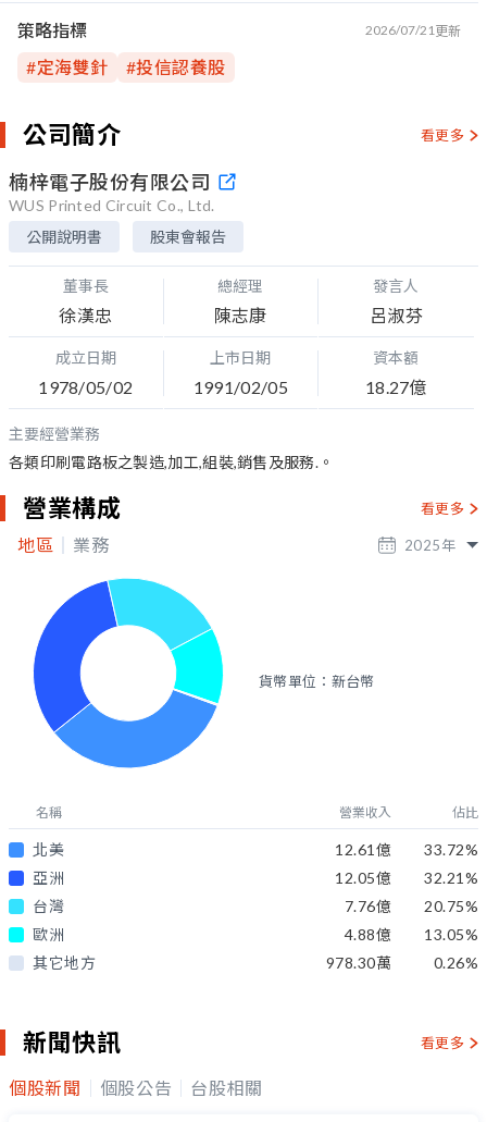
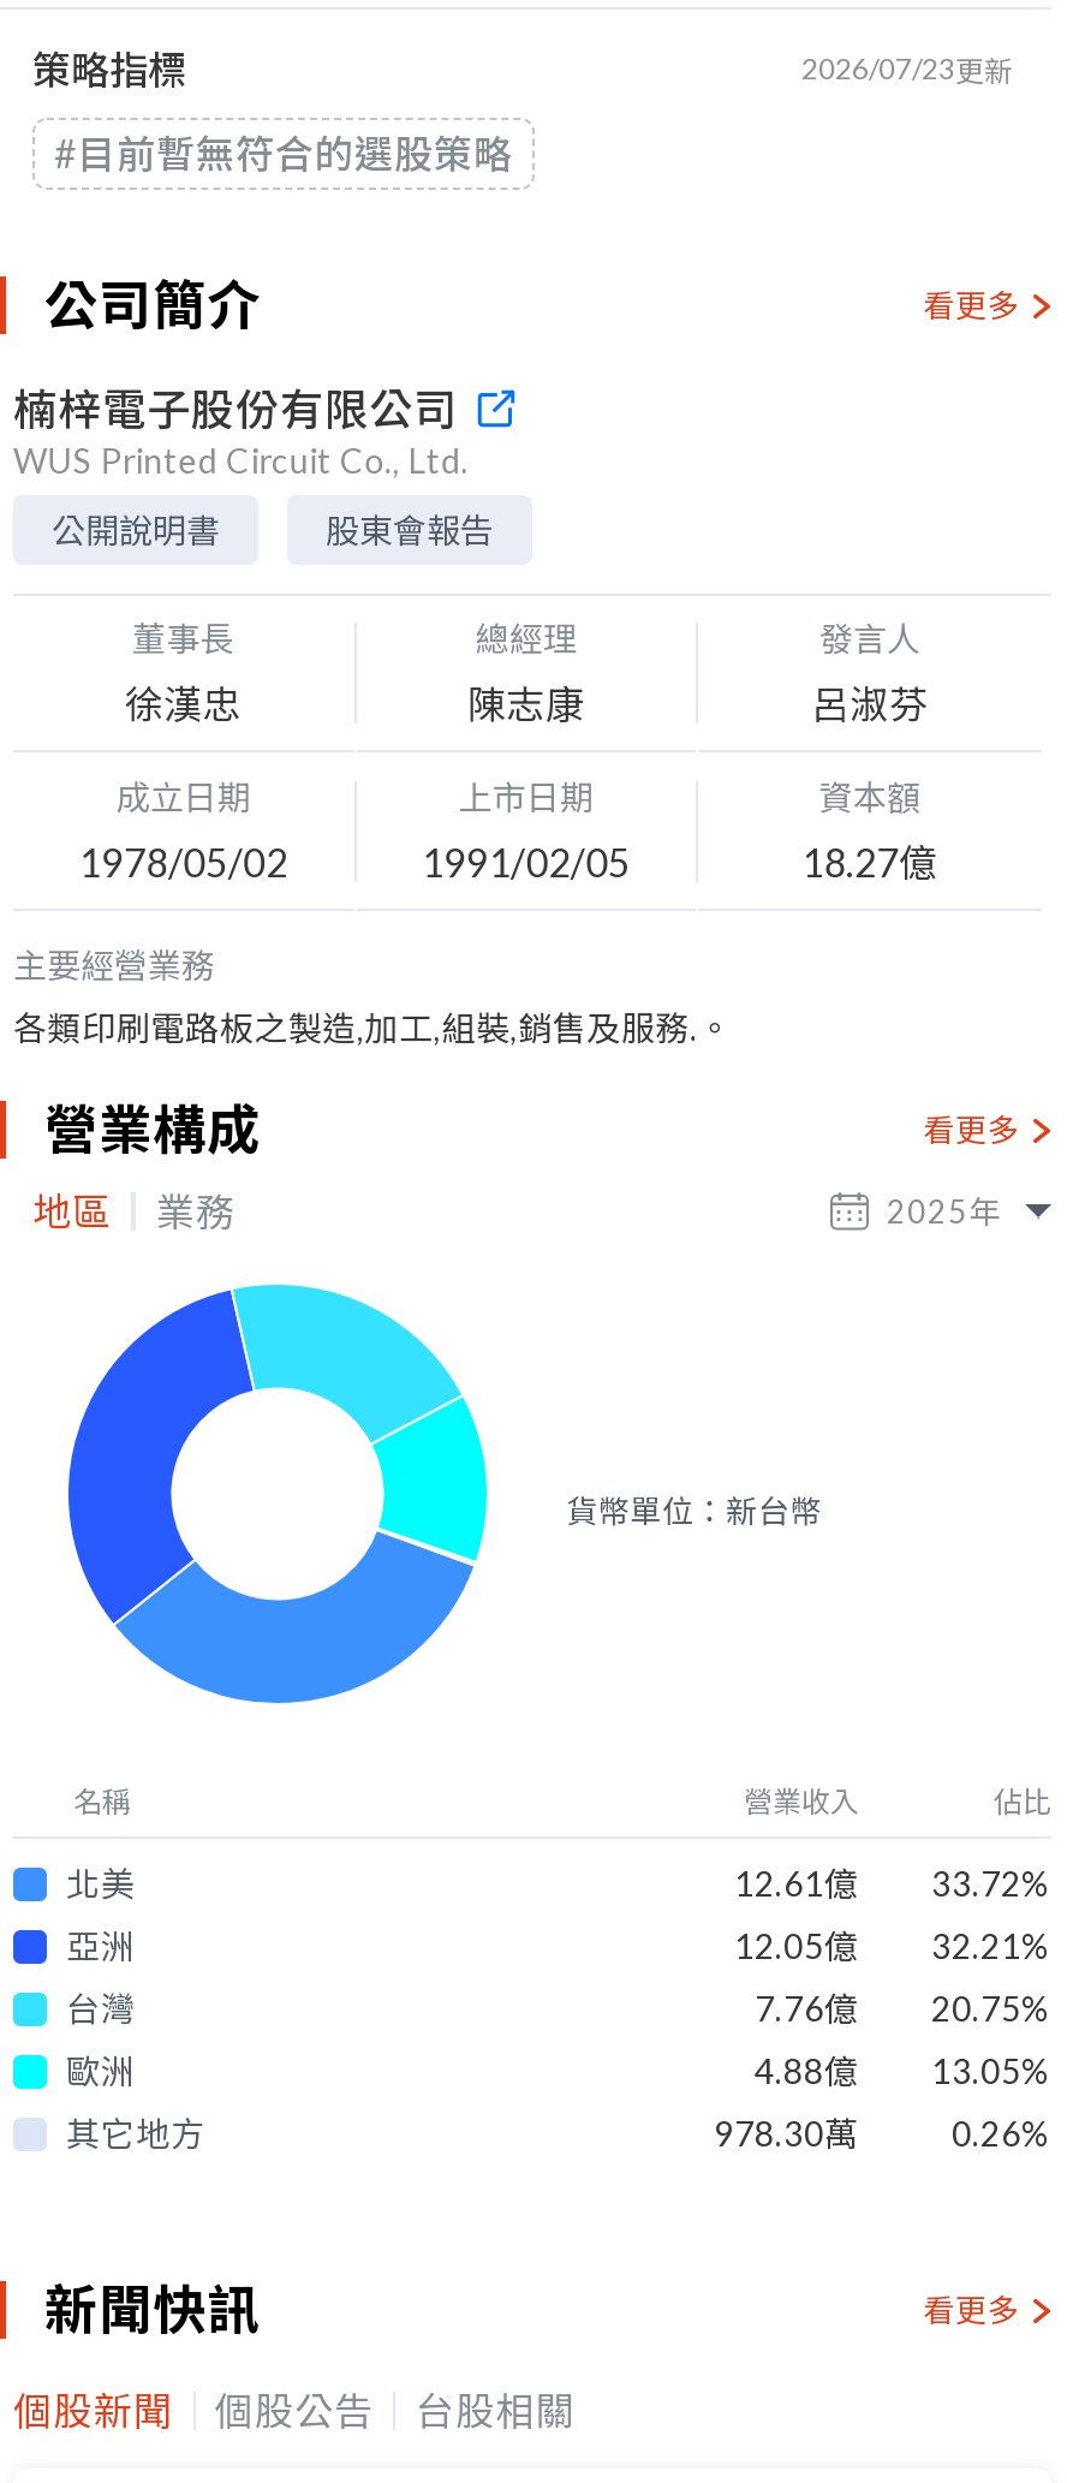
- 2026/07/21更新
+ 2026/07/23更新

- #定海雙針
- #投信認養股
+ #目前暫無符合的選股策略
